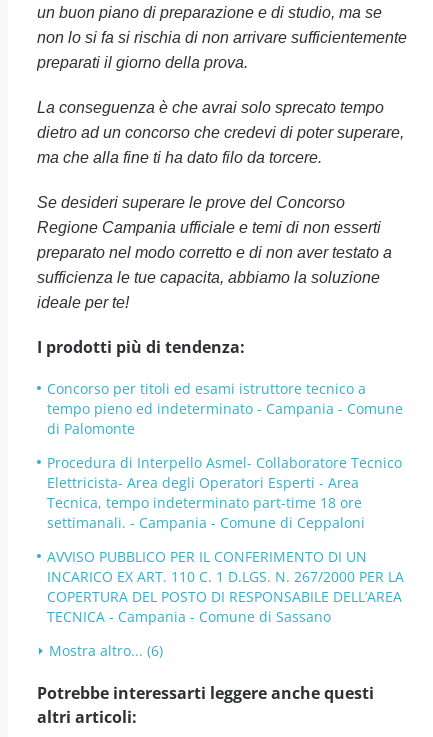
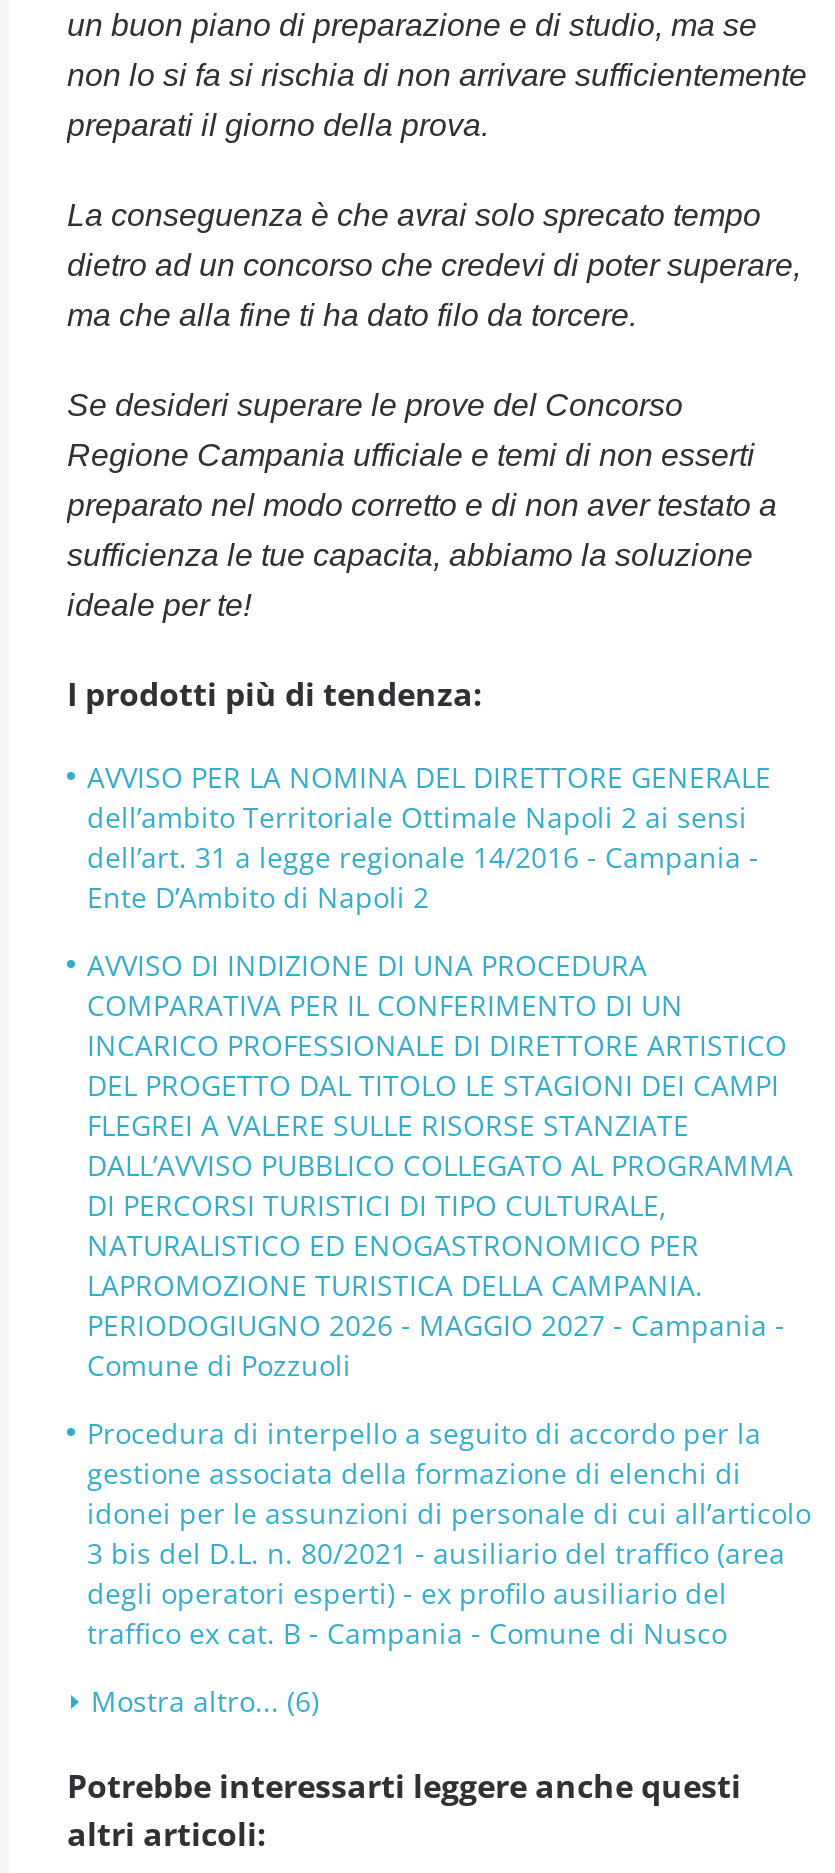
- Concorso per titoli ed esami istruttore tecnico a
- tempo pieno ed indeterminato - Campania - Comune
- di Palomonte
+ AVVISO PER LA NOMINA DEL DIRETTORE GENERALE
+ dell’ambito Territoriale Ottimale Napoli 2 ai sensi
+ dell’art. 31 a legge regionale 14/2016 - Campania -
+ Ente D’Ambito di Napoli 2

- Procedura di Interpello Asmel- Collaboratore Tecnico
- Elettricista- Area degli Operatori Esperti - Area
- Tecnica, tempo indeterminato part-time 18 ore
- settimanali. - Campania - Comune di Ceppaloni
+ AVVISO DI INDIZIONE DI UNA PROCEDURA
+ COMPARATIVA PER IL CONFERIMENTO DI UN
+ INCARICO PROFESSIONALE DI DIRETTORE ARTISTICO
+ DEL PROGETTO DAL TITOLO LE STAGIONI DEI CAMPI
+ FLEGREI A VALERE SULLE RISORSE STANZIATE
+ DALL’AVVISO PUBBLICO COLLEGATO AL PROGRAMMA
+ DI PERCORSI TURISTICI DI TIPO CULTURALE,
+ NATURALISTICO ED ENOGASTRONOMICO PER
+ LAPROMOZIONE TURISTICA DELLA CAMPANIA.
+ PERIODOGIUGNO 2026 - MAGGIO 2027 - Campania -
+ Comune di Pozzuoli

- AVVISO PUBBLICO PER IL CONFERIMENTO DI UN
- INCARICO EX ART. 110 C. 1 D.LGS. N. 267/2000 PER LA
- COPERTURA DEL POSTO DI RESPONSABILE DELL’AREA
- TECNICA - Campania - Comune di Sassano
+ Procedura di interpello a seguito di accordo per la
+ gestione associata della formazione di elenchi di
+ idonei per le assunzioni di personale di cui all’articolo
+ 3 bis del D.L. n. 80/2021 - ausiliario del traffico (area
+ degli operatori esperti) - ex profilo ausiliario del
+ traffico ex cat. B - Campania - Comune di Nusco
